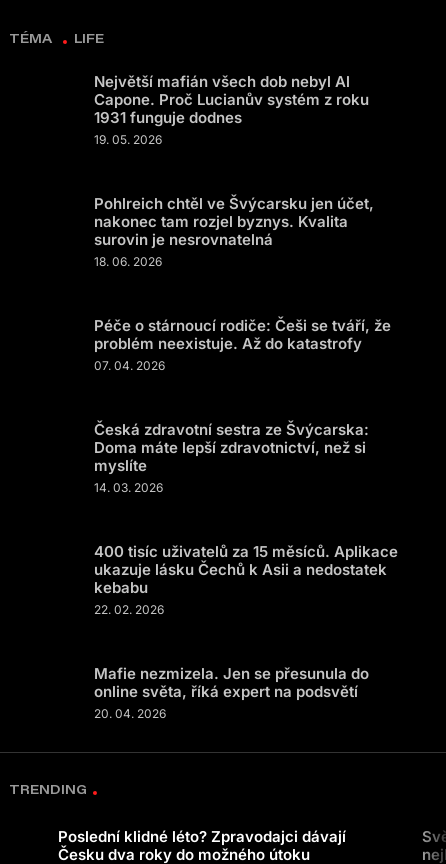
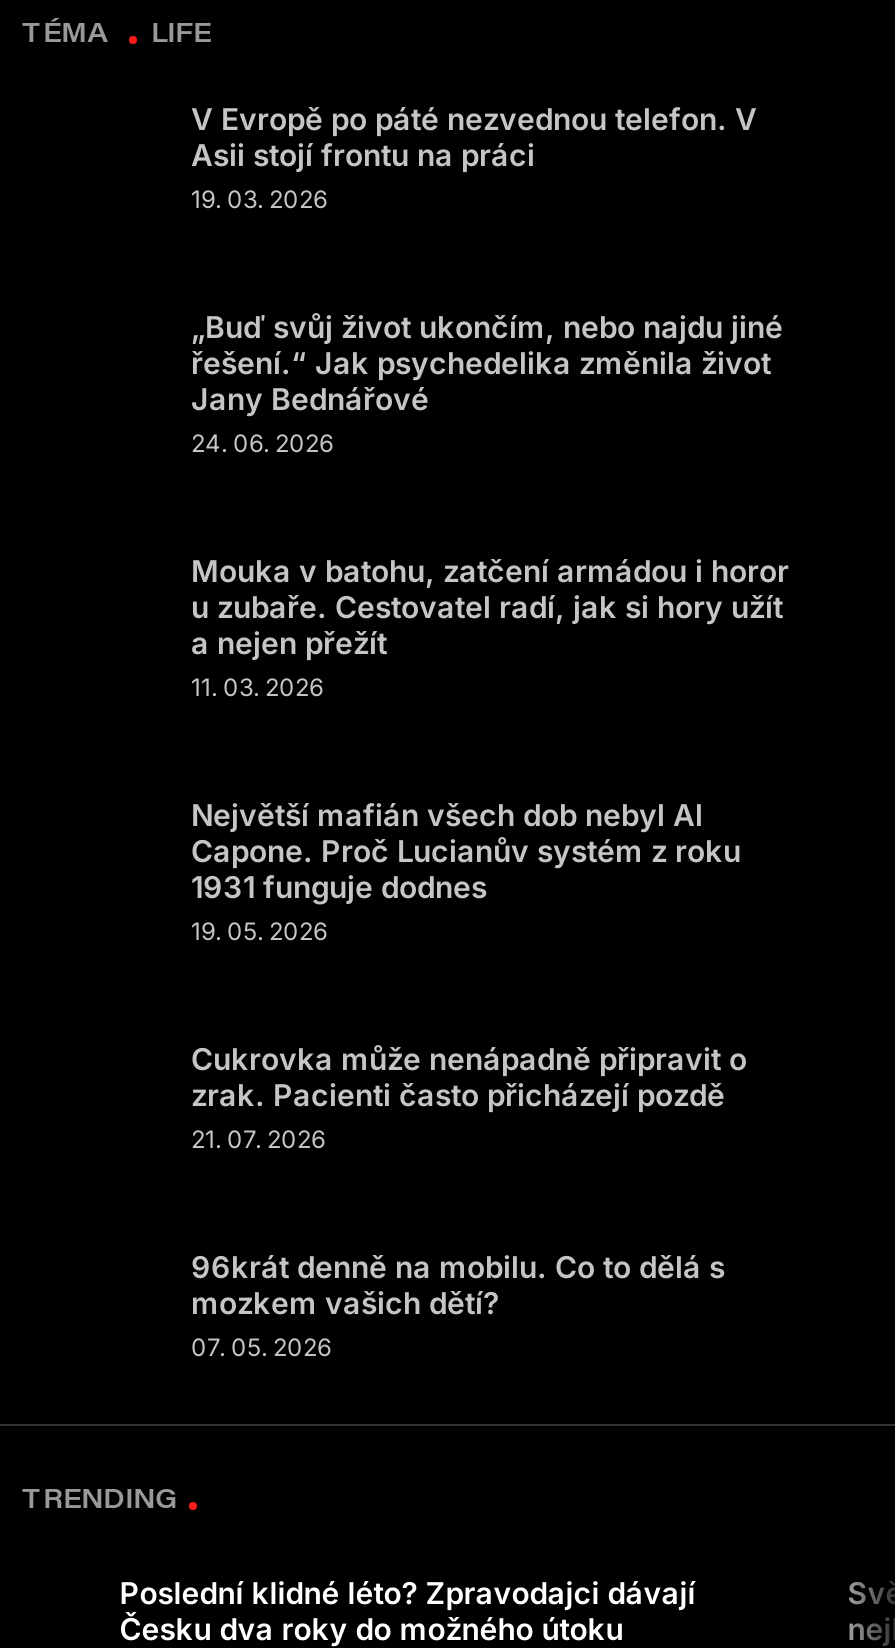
+ V Evropě po páté nezvednou telefon. V
+ Asii stojí frontu na práci
+ 19. 03. 2026
+ „Buď svůj život ukončím, nebo najdu jiné
+ řešení.“ Jak psychedelika změnila život
+ Jany Bednářové
+ 24. 06. 2026
+ Mouka v batohu, zatčení armádou i horor
+ u zubaře. Cestovatel radí, jak si hory užít
+ a nejen přežít
+ 11. 03. 2026

moved down: Největší mafián všech dob nebyl Al | Capone. Proč Lucianův systém z roku | 1931 funguje dodnes | 19. 05. 2026

- Pohlreich chtěl ve Švýcarsku jen účet,
- nakonec tam rozjel byznys. Kvalita
- surovin je nesrovnatelná
- 18. 06. 2026
- Péče o stárnoucí rodiče: Češi se tváří, že
- problém neexistuje. Až do katastrofy
- 07. 04. 2026
- Česká zdravotní sestra ze Švýcarska:
- Doma máte lepší zdravotnictví, než si
- myslíte
- 14. 03. 2026
- 400 tisíc uživatelů za 15 měsíců. Aplikace
- ukazuje lásku Čechů k Asii a nedostatek
- kebabu
- 22. 02. 2026
- Mafie nezmizela. Jen se přesunula do
- online světa, říká expert na podsvětí
- 20. 04. 2026
+ Cukrovka může nenápadně připravit o
+ zrak. Pacienti často přicházejí pozdě
+ 21. 07. 2026
+ 96krát denně na mobilu. Co to dělá s
+ mozkem vašich dětí?
+ 07. 05. 2026
